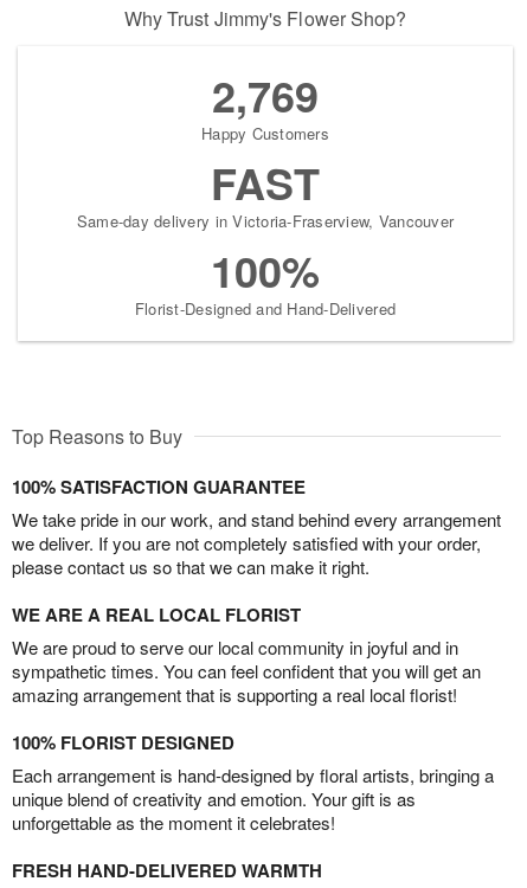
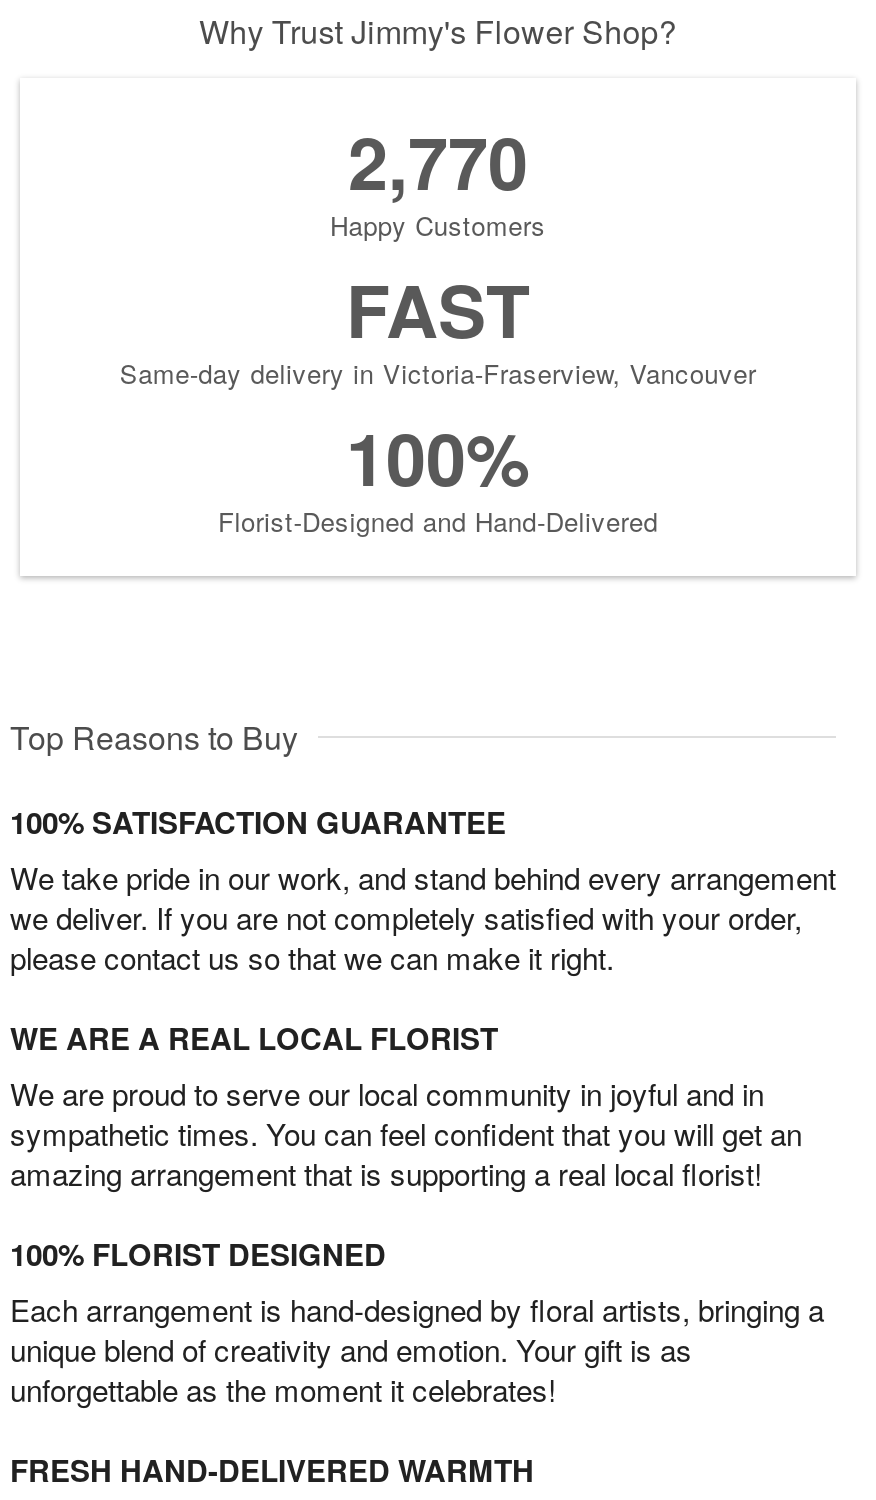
- 2,769
+ 2,770
